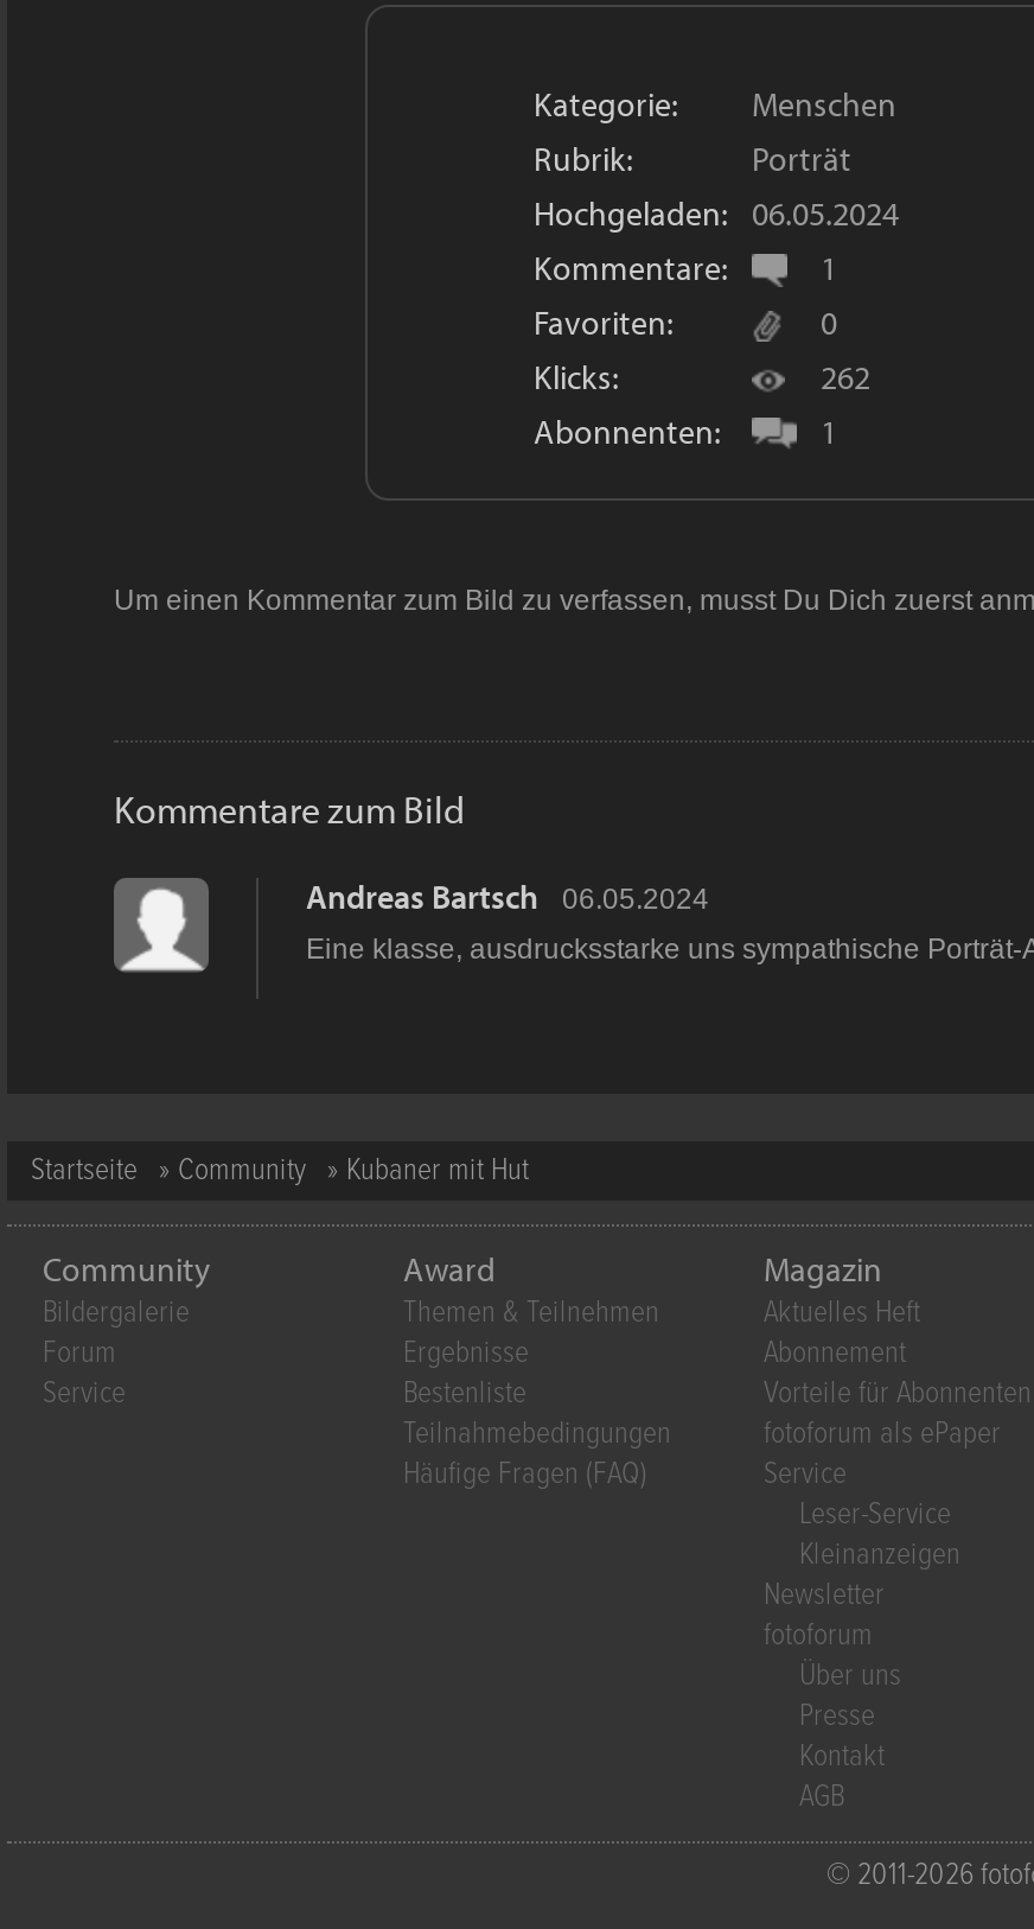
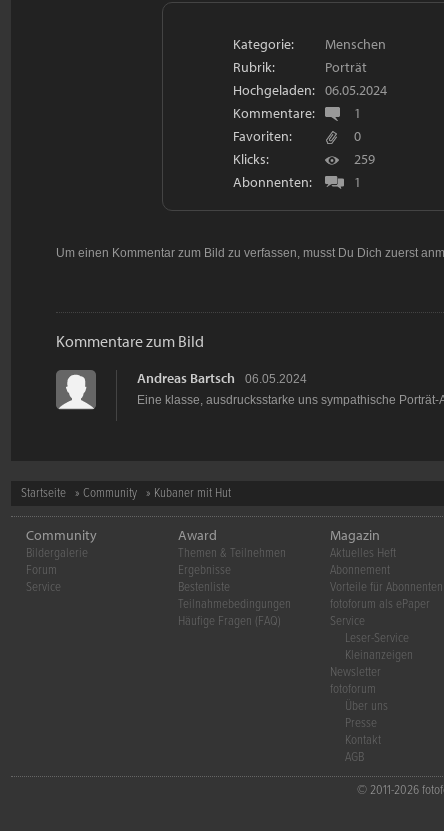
- 262
+ 259
